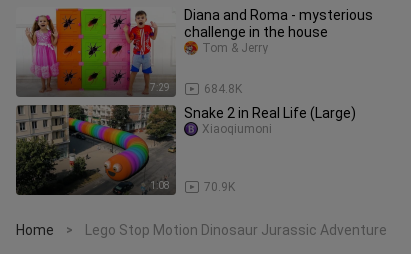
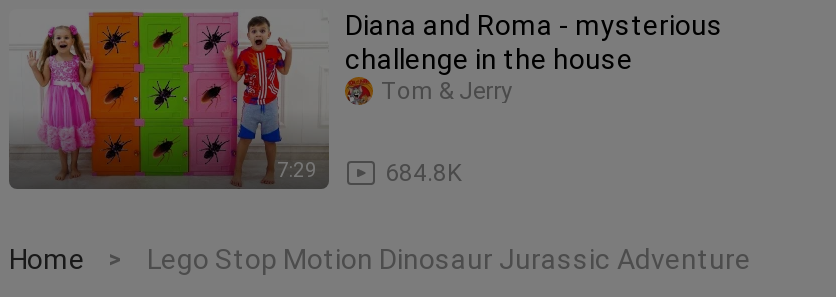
- [image]
- 1:08

- Snake 2 in Real Life (Large)

- Xiaoqiumoni

- 70.9K
